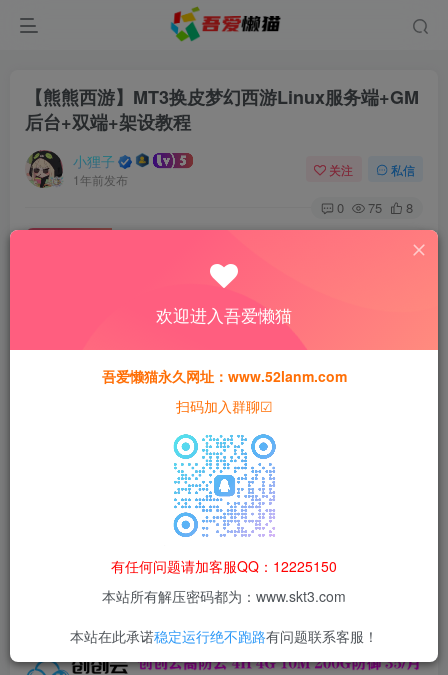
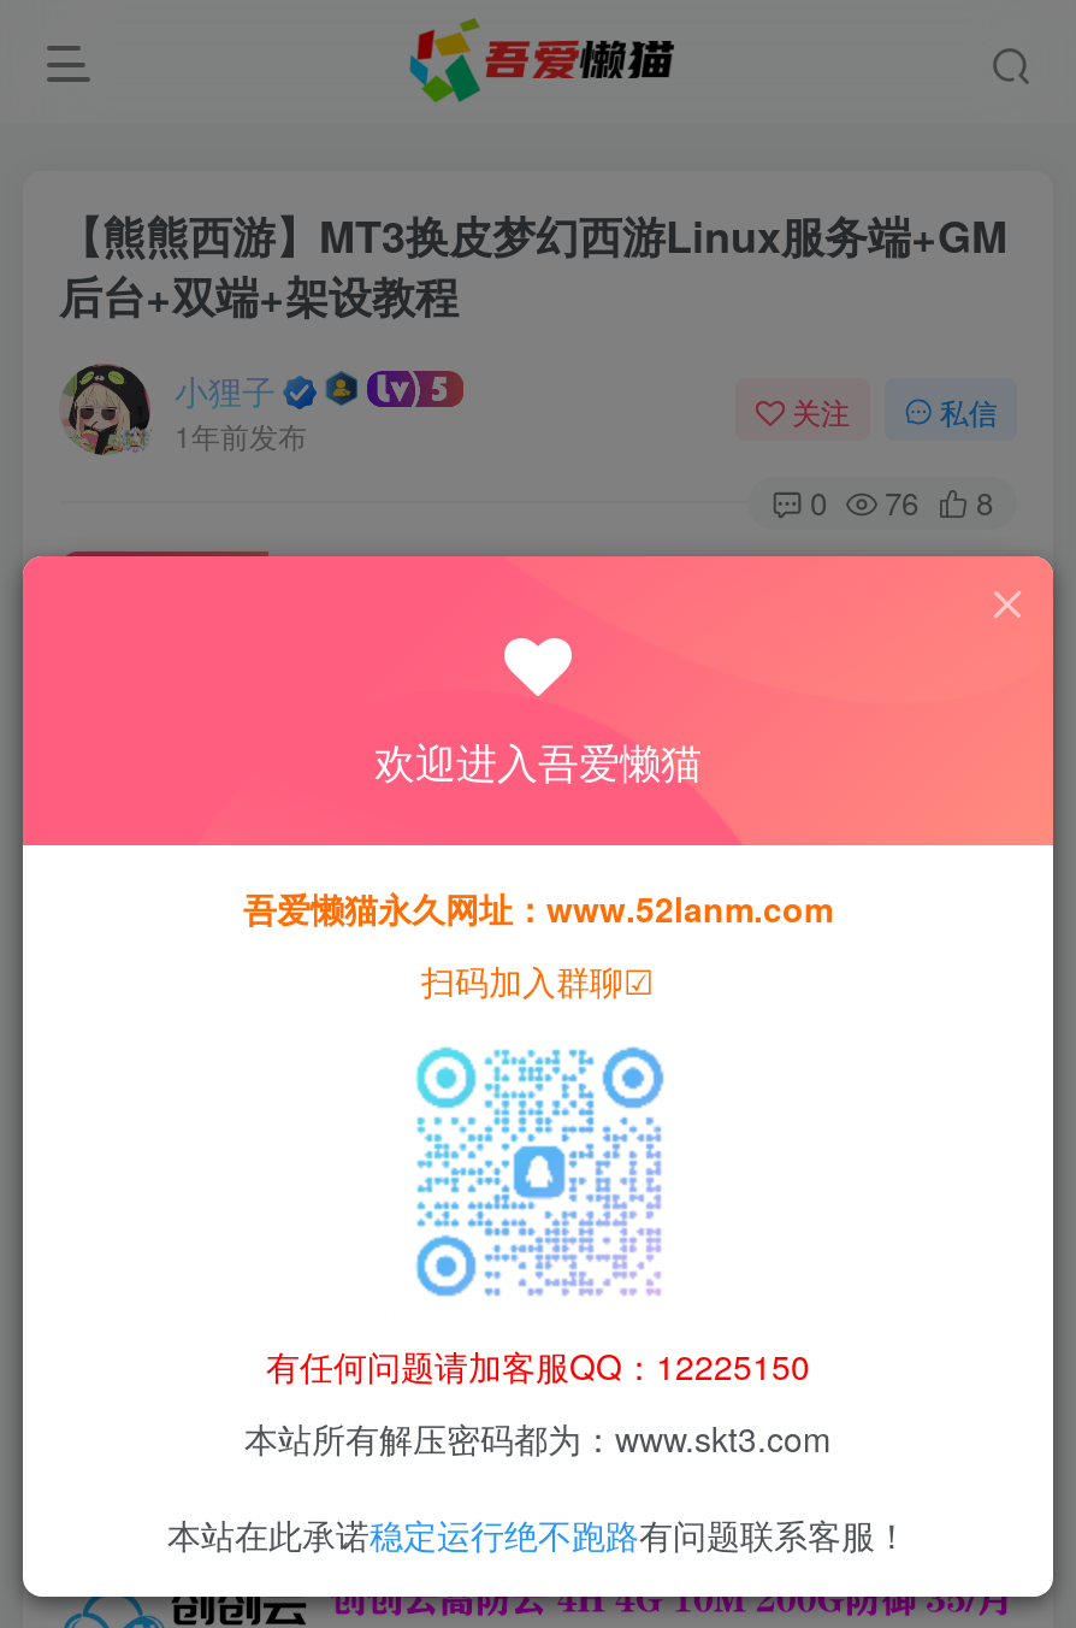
- 0 75 8
+ 0 76 8
